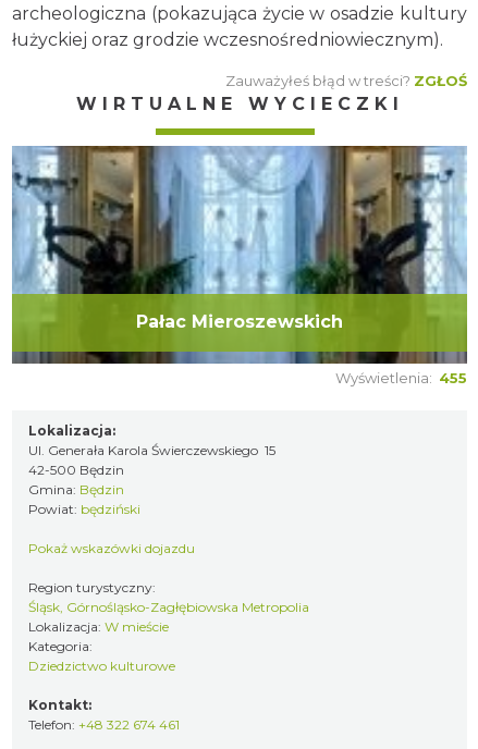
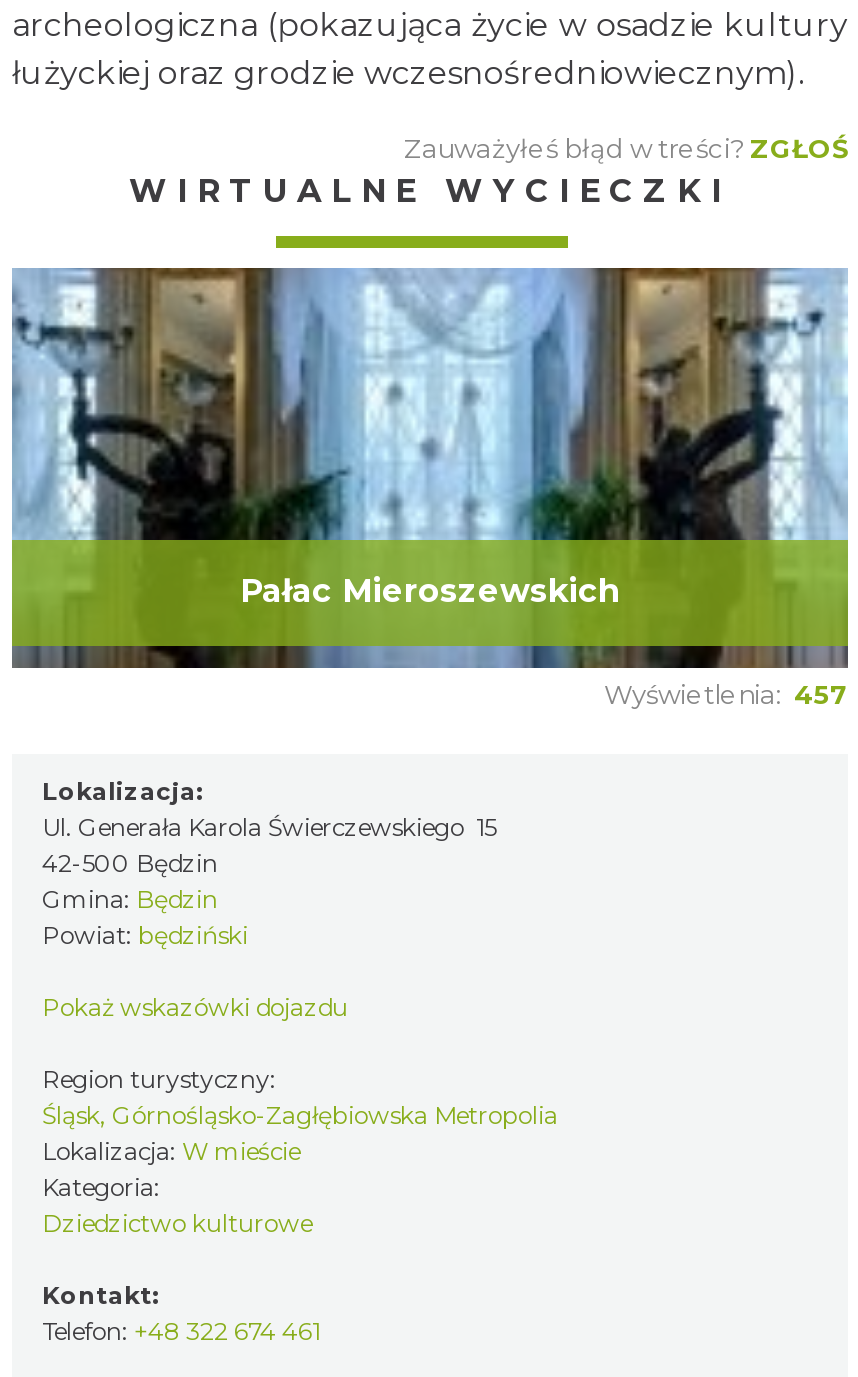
- Wyświetlenia: 455
+ Wyświetlenia: 457
